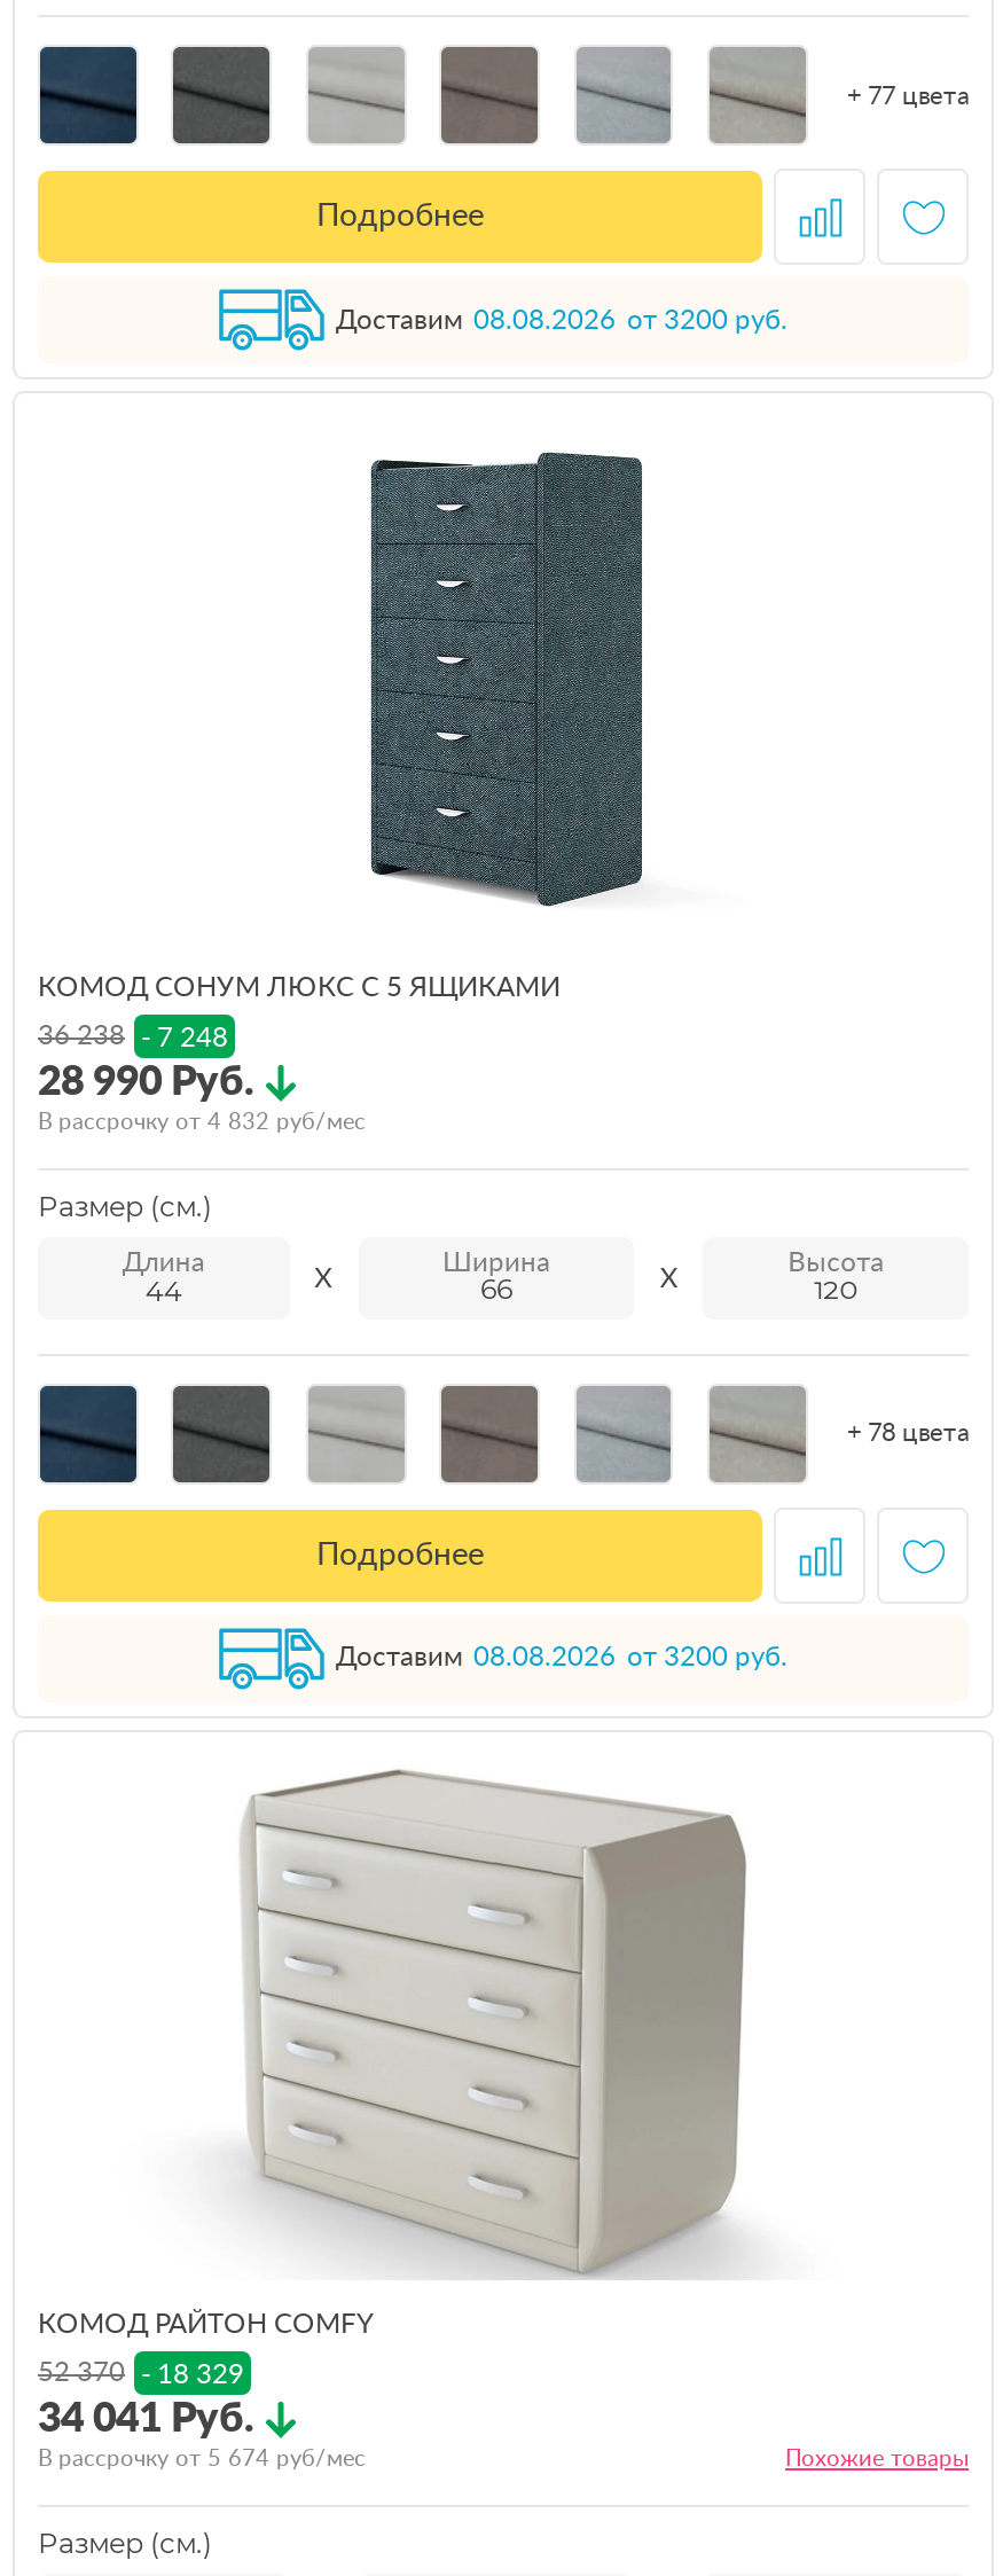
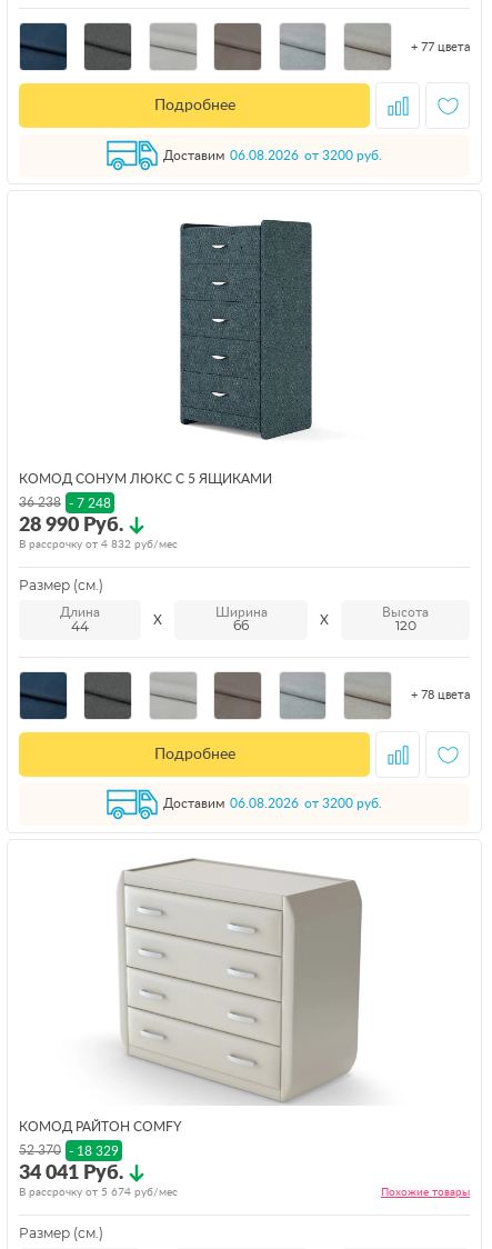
- Доставим 08.08.2026 от 3200 руб.
+ Доставим 06.08.2026 от 3200 руб.

- Доставим 08.08.2026 от 3200 руб.
+ Доставим 06.08.2026 от 3200 руб.
